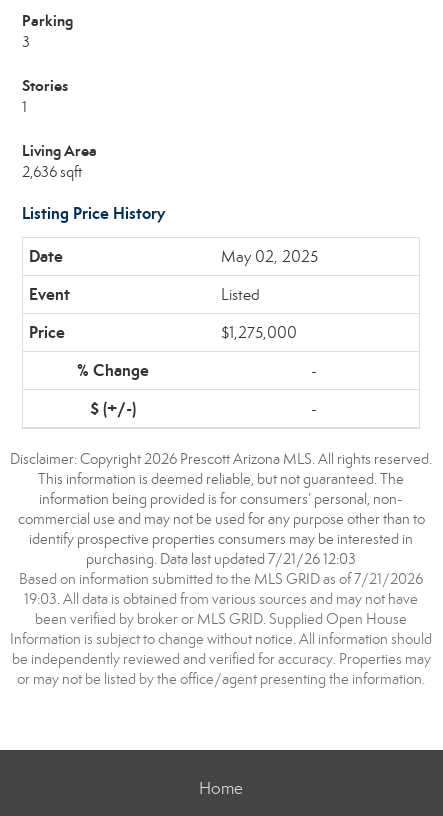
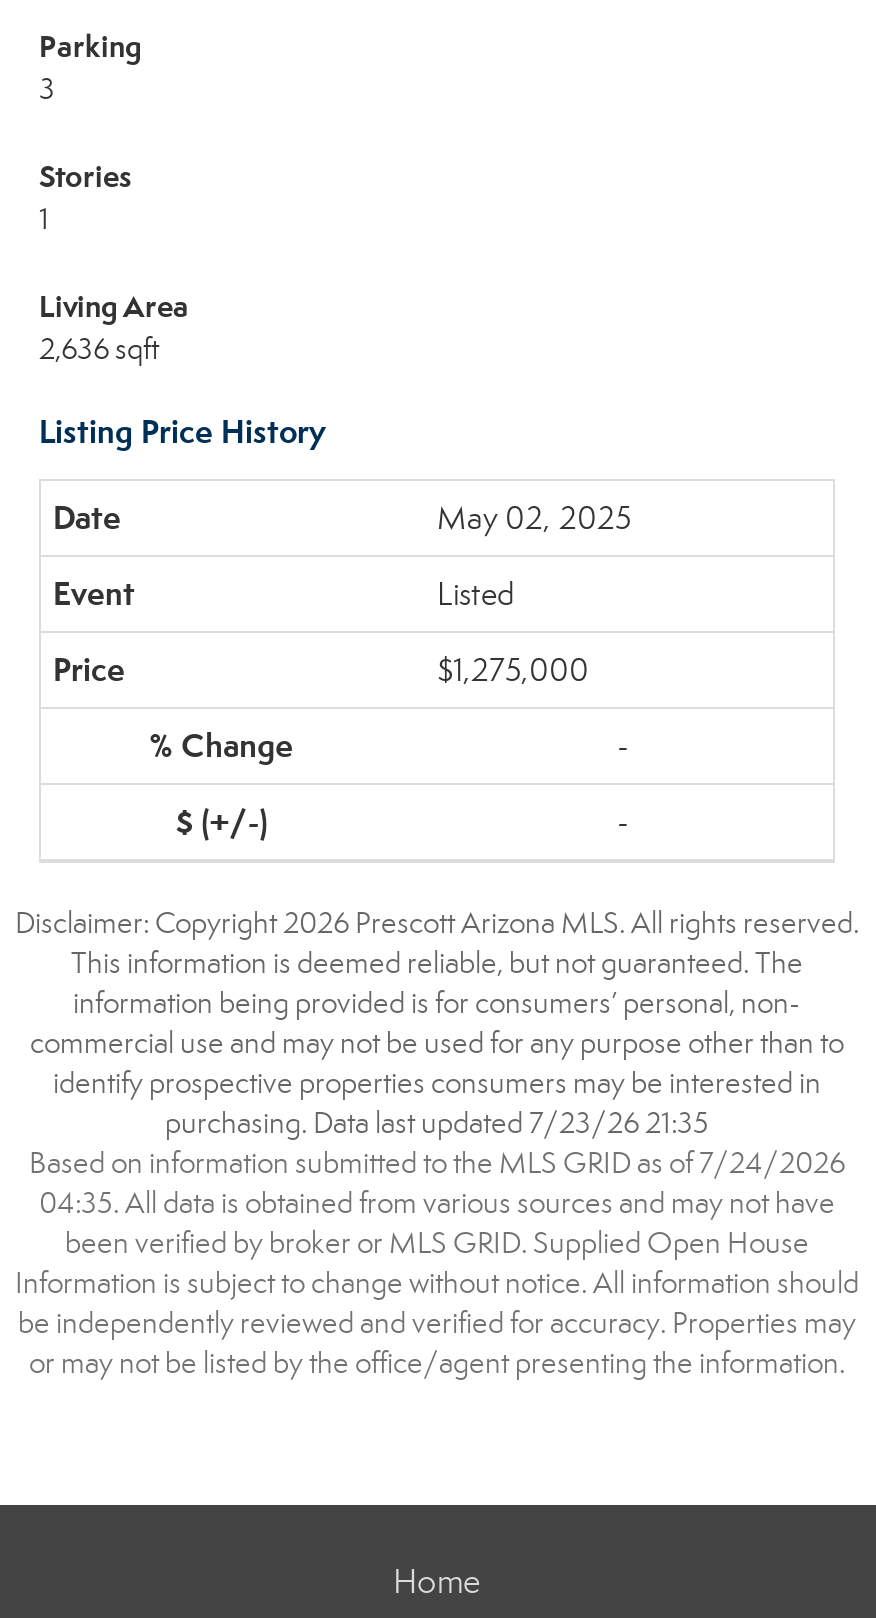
- purchasing. Data last updated 7/21/26 12:03
+ purchasing. Data last updated 7/23/26 21:35

- Based on information submitted to the MLS GRID as of 7/21/2026
+ Based on information submitted to the MLS GRID as of 7/24/2026

- 19:03. All data is obtained from various sources and may not have
+ 04:35. All data is obtained from various sources and may not have
